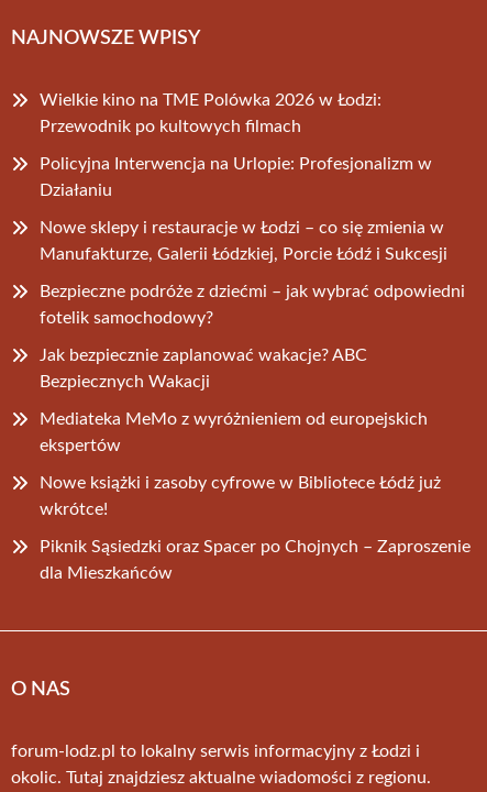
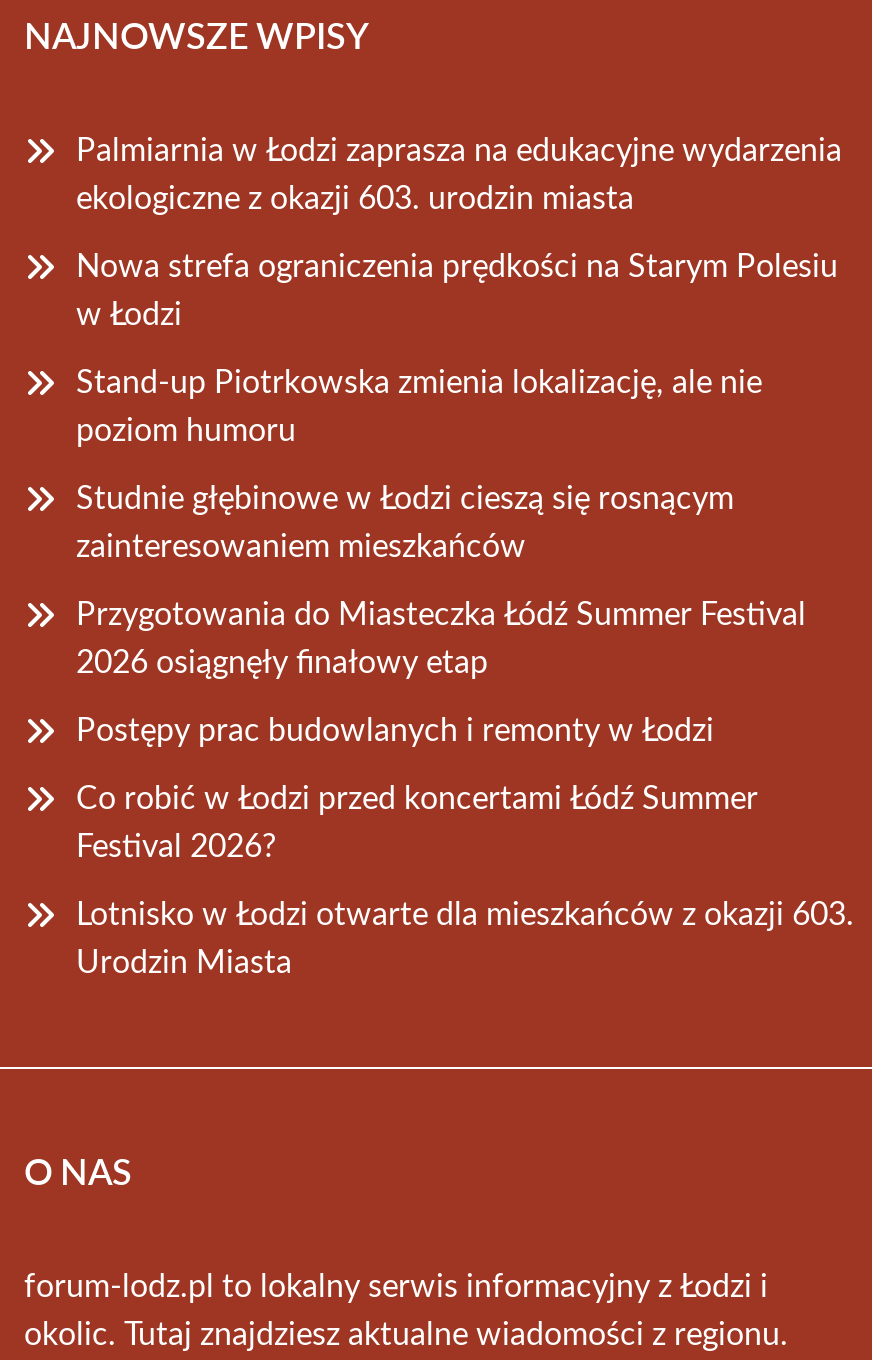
- Wielkie kino na TME Polówka 2026 w Łodzi:
- Przewodnik po kultowych filmach
- Policyjna Interwencja na Urlopie: Profesjonalizm w
- Działaniu
- Nowe sklepy i restauracje w Łodzi – co się zmienia w
- Manufakturze, Galerii Łódzkiej, Porcie Łódź i Sukcesji
- Bezpieczne podróże z dziećmi – jak wybrać odpowiedni
- fotelik samochodowy?
- Jak bezpiecznie zaplanować wakacje? ABC
- Bezpiecznych Wakacji
- Mediateka MeMo z wyróżnieniem od europejskich
- ekspertów
- Nowe książki i zasoby cyfrowe w Bibliotece Łódź już
- wkrótce!
- Piknik Sąsiedzki oraz Spacer po Chojnych – Zaproszenie
- dla Mieszkańców
+ Palmiarnia w Łodzi zaprasza na edukacyjne wydarzenia
+ ekologiczne z okazji 603. urodzin miasta
+ Nowa strefa ograniczenia prędkości na Starym Polesiu
+ w Łodzi
+ Stand-up Piotrkowska zmienia lokalizację, ale nie
+ poziom humoru
+ Studnie głębinowe w Łodzi cieszą się rosnącym
+ zainteresowaniem mieszkańców
+ Przygotowania do Miasteczka Łódź Summer Festival
+ 2026 osiągnęły finałowy etap
+ Postępy prac budowlanych i remonty w Łodzi
+ Co robić w Łodzi przed koncertami Łódź Summer
+ Festival 2026?
+ Lotnisko w Łodzi otwarte dla mieszkańców z okazji 603.
+ Urodzin Miasta
